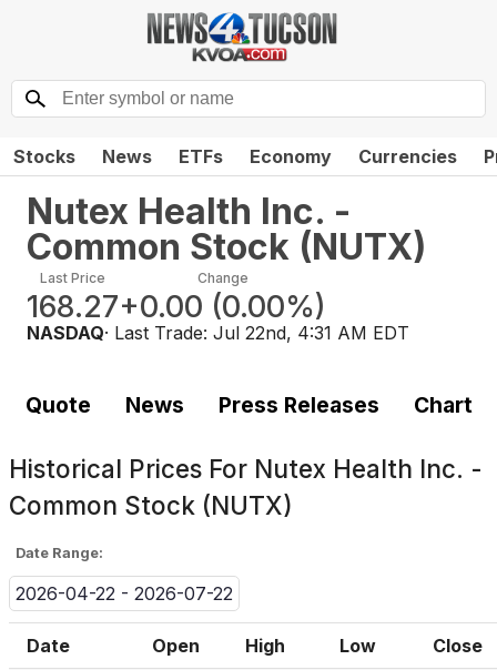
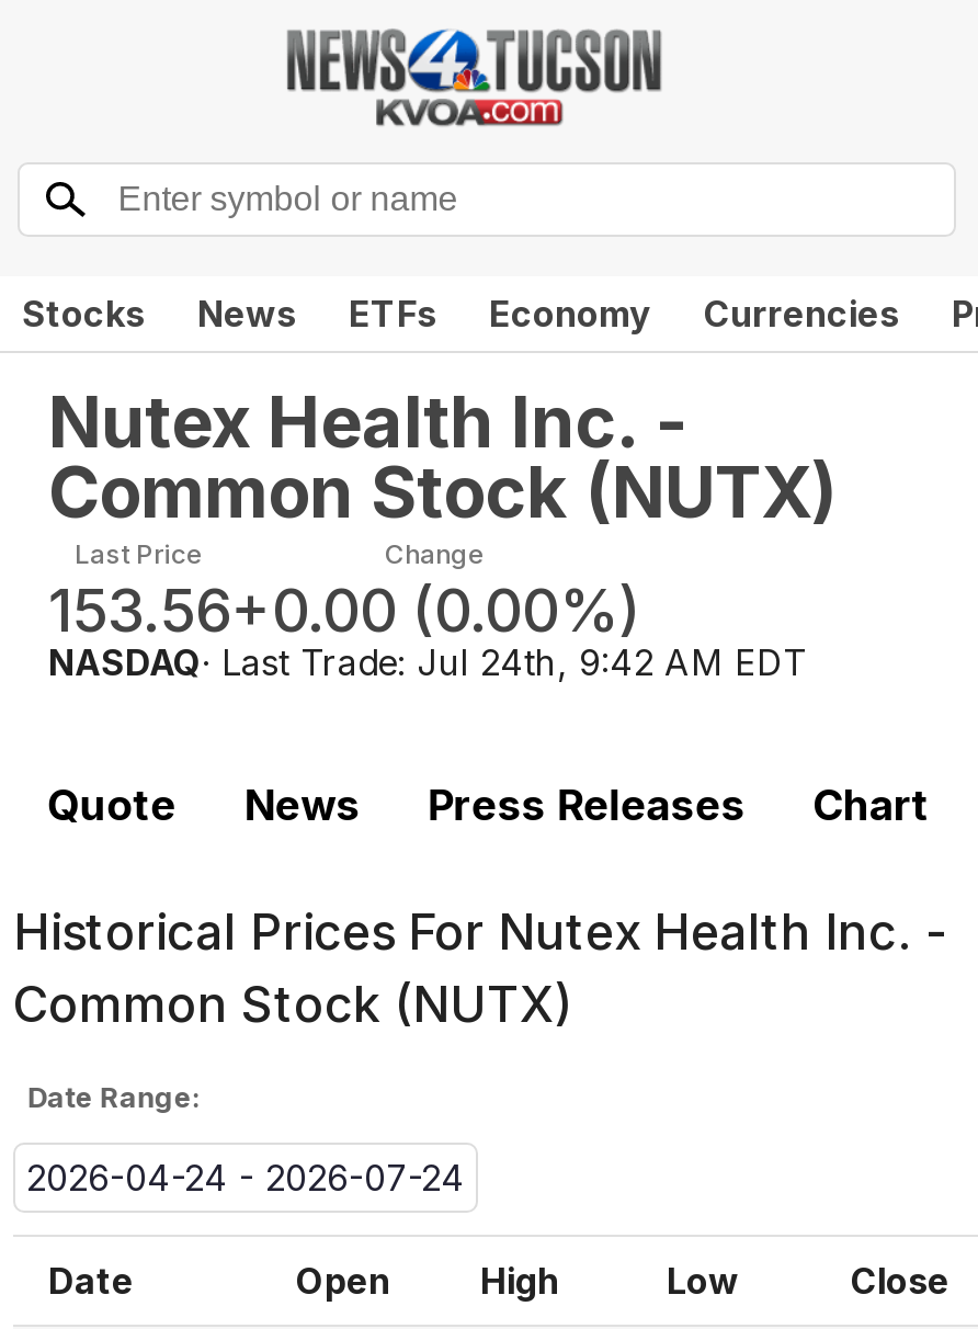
- 168.27 +0.00 (0.00%)
+ 153.56 +0.00 (0.00%)

- NASDAQ · Last Trade: Jul 22nd, 4:31 AM EDT
+ NASDAQ · Last Trade: Jul 24th, 9:42 AM EDT

- 2026-04-22 - 2026-07-22
+ 2026-04-24 - 2026-07-24
